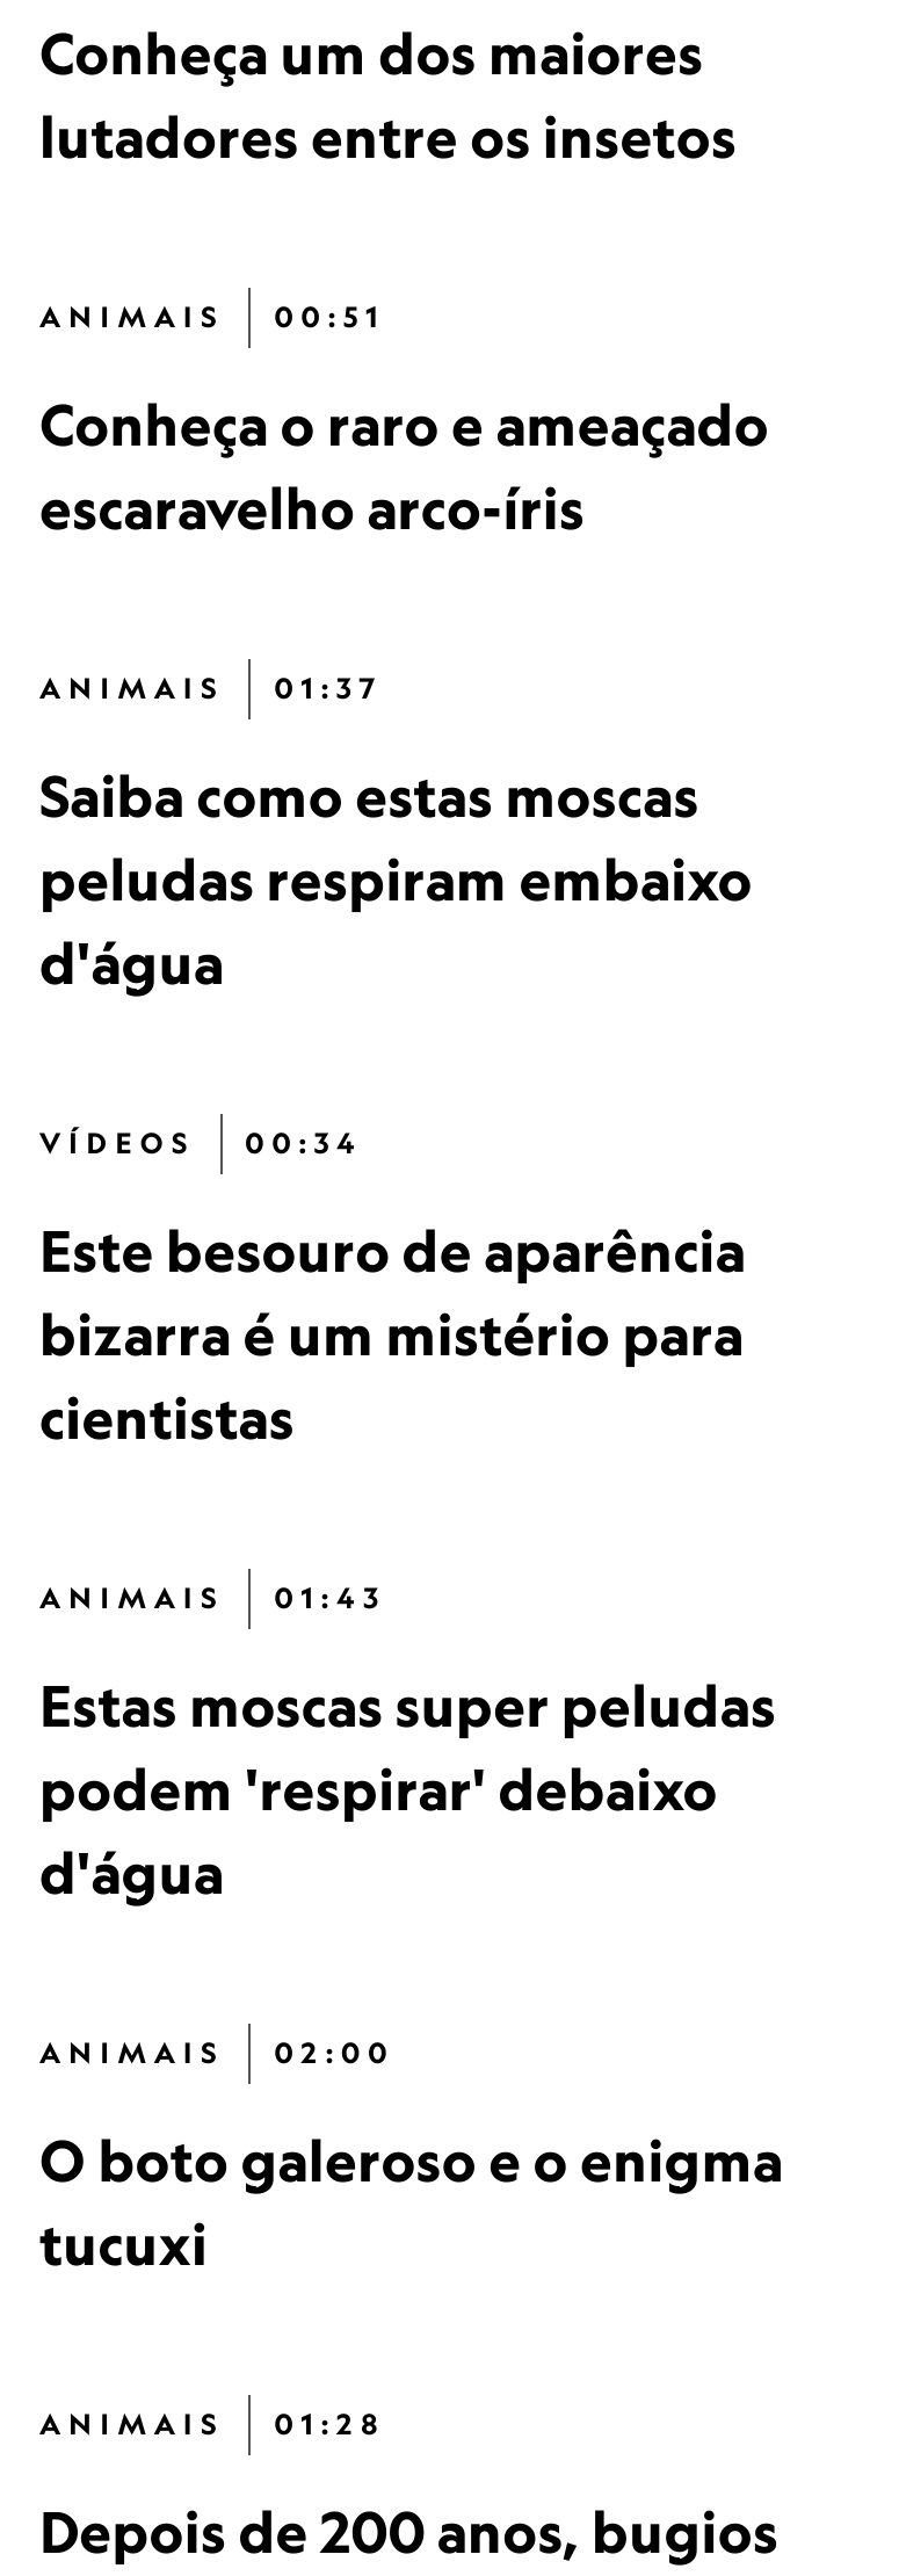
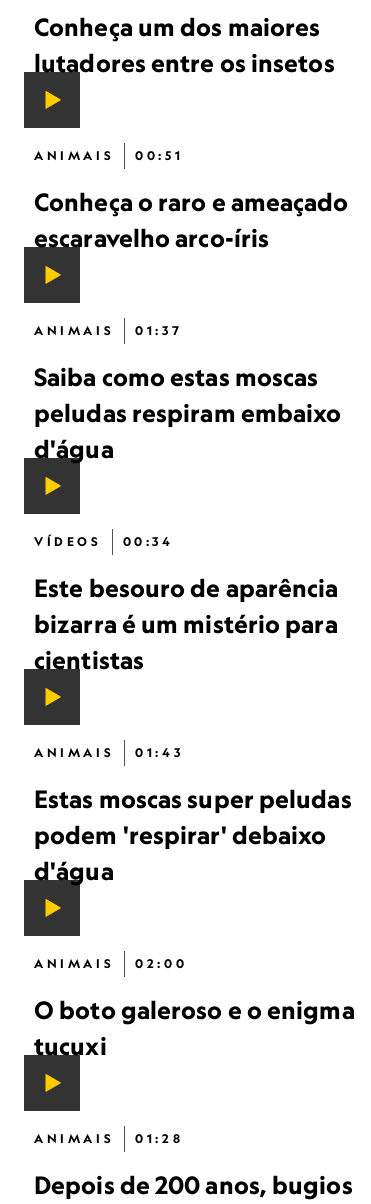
+ [image]

+ [image]

+ [image]

+ [image]

+ [image]

+ [image]
